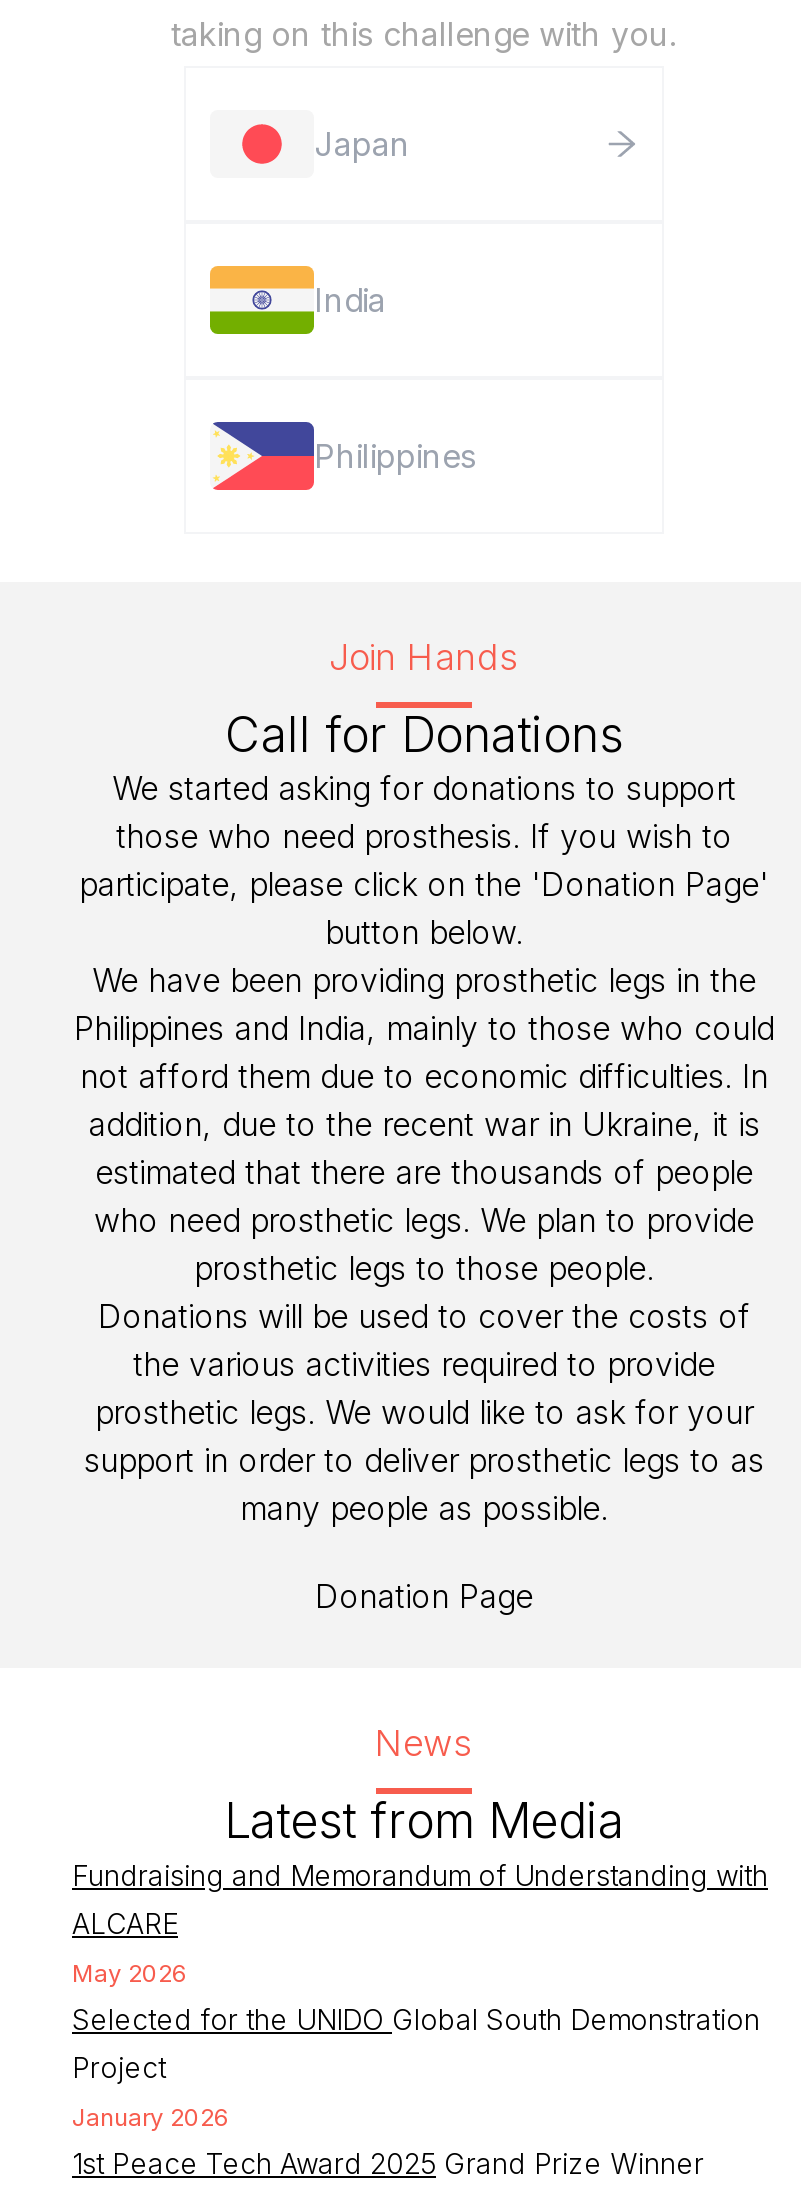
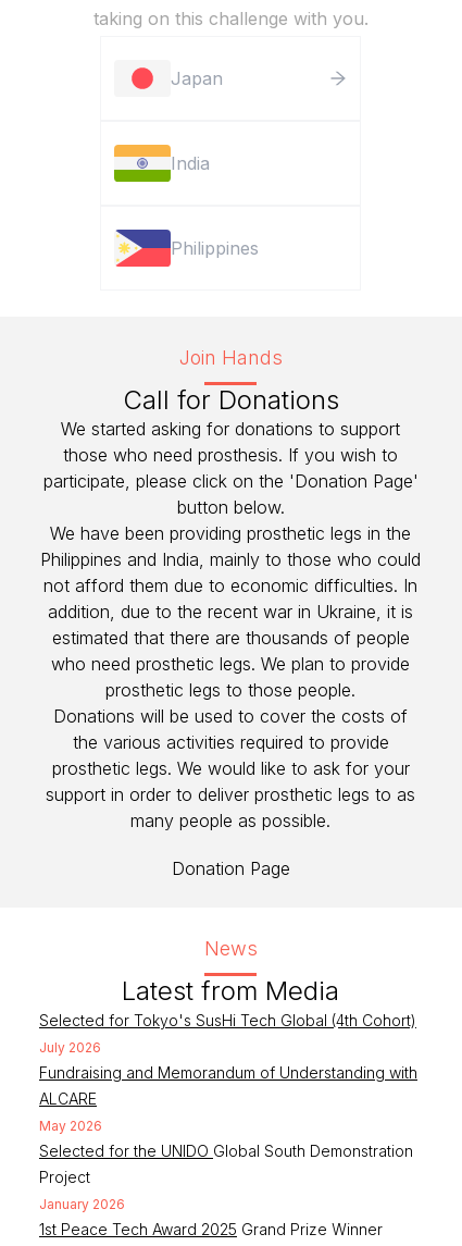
+ Selected for Tokyo's SusHi Tech Global (4th Cohort)
+ July 2026
